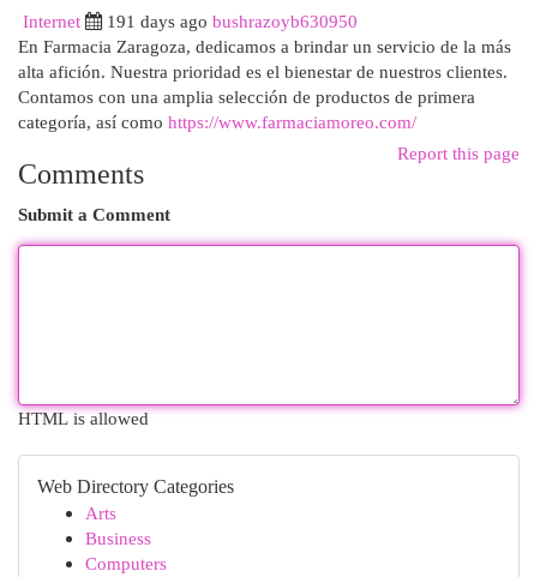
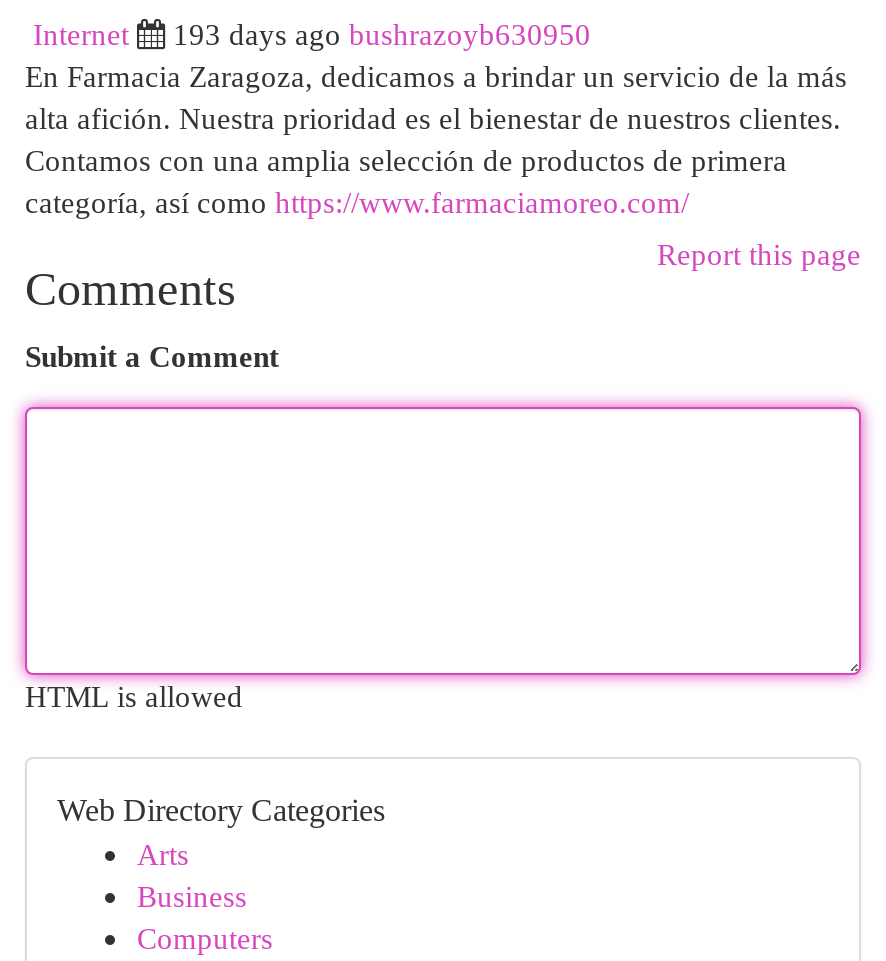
- 191 days ago bushrazoyb630950
+ 193 days ago bushrazoyb630950
